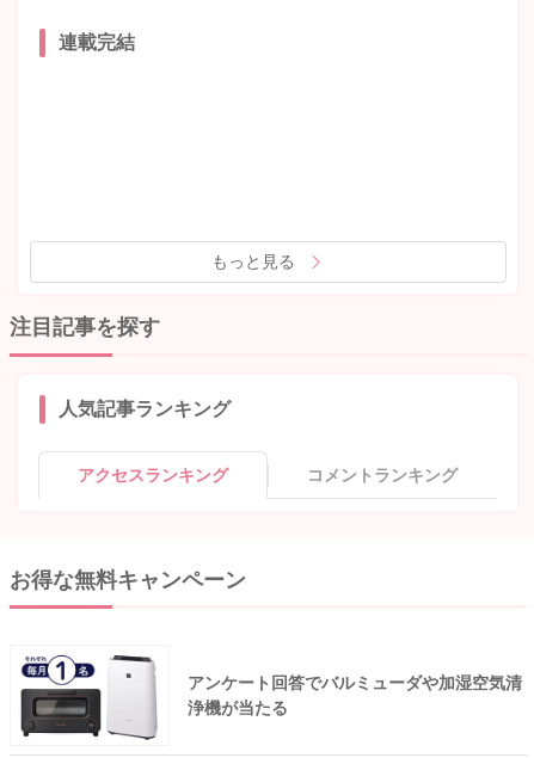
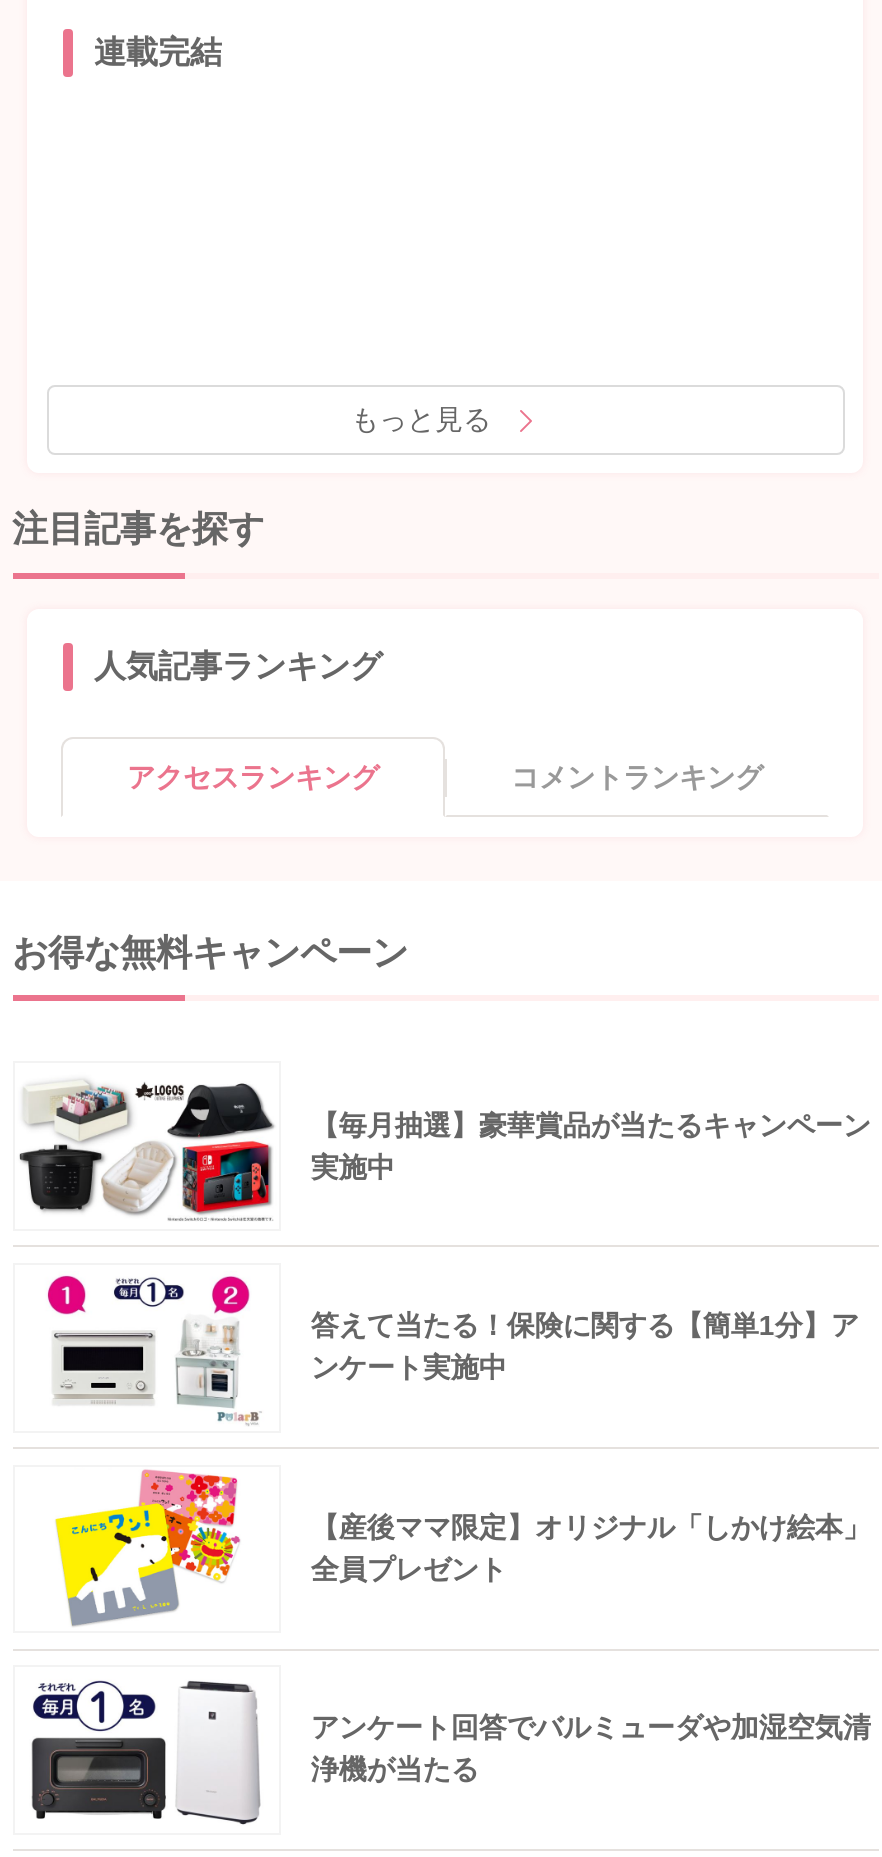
+ [image]
+ 【毎月抽選】豪華賞品が当たるキャンペーン
+ 実施中

+ [image]
+ 答えて当たる！保険に関する【簡単1分】ア
+ ンケート実施中

+ [image]
+ 【産後ママ限定】オリジナル「しかけ絵本」
+ 全員プレゼント
